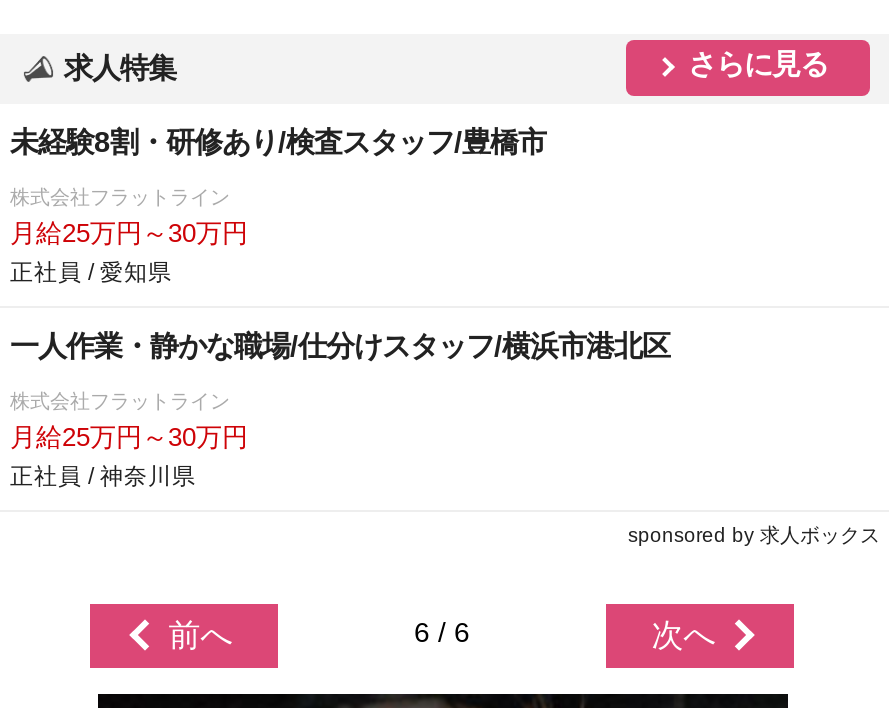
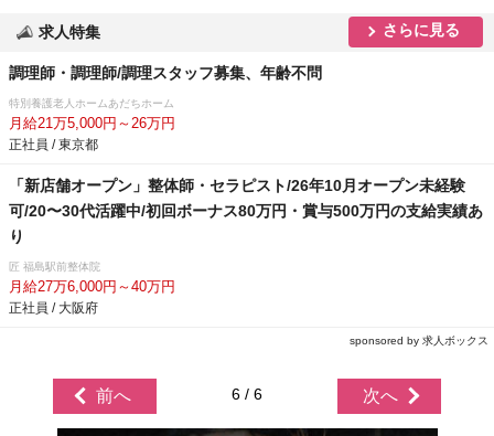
- 未経験8割・研修あり/検査スタッフ/豊橋市
+ 調理師・調理師/調理スタッフ募集、年齢不問

- 株式会社フラットライン
- 月給25万円～30万円
- 正社員 / 愛知県
+ 特別養護老人ホームあだちホーム
+ 月給21万5,000円～26万円
+ 正社員 / 東京都

- 一人作業・静かな職場/仕分けスタッフ/横浜市港北区
+ 「新店舗オープン」整体師・セラピスト/26年10月オープン未経験
+ 可/20〜30代活躍中/初回ボーナス80万円・賞与500万円の支給実績あ
+ り

- 株式会社フラットライン
- 月給25万円～30万円
- 正社員 / 神奈川県
+ 匠 福島駅前整体院
+ 月給27万6,000円～40万円
+ 正社員 / 大阪府
